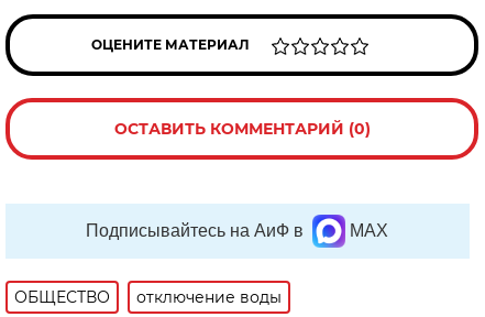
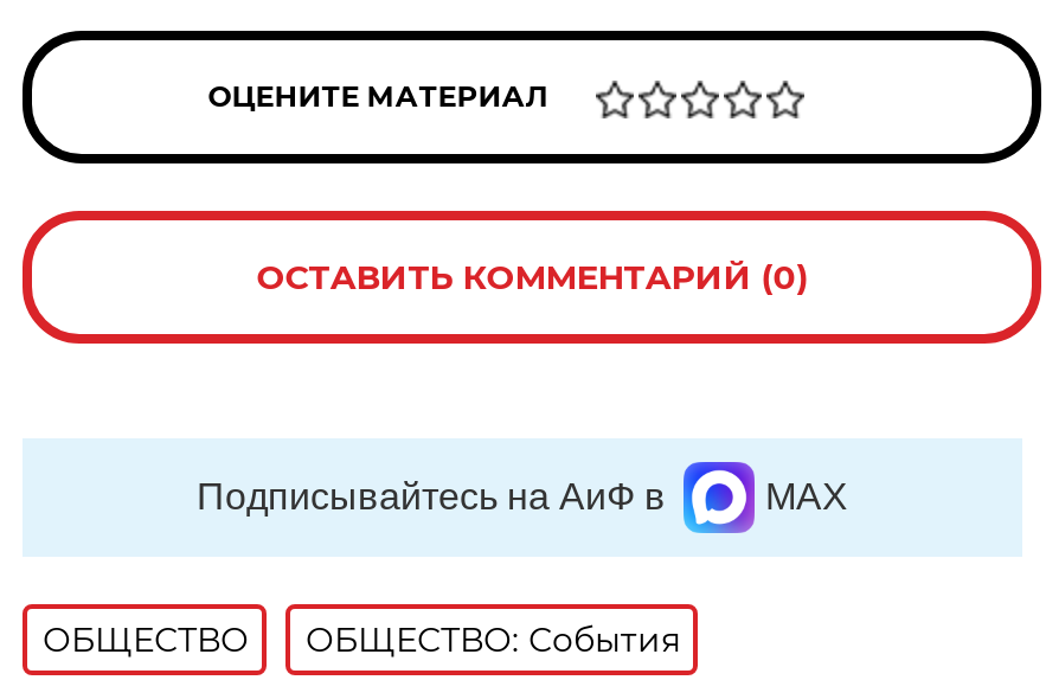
- отключение воды
+ ОБЩЕСТВО: События
